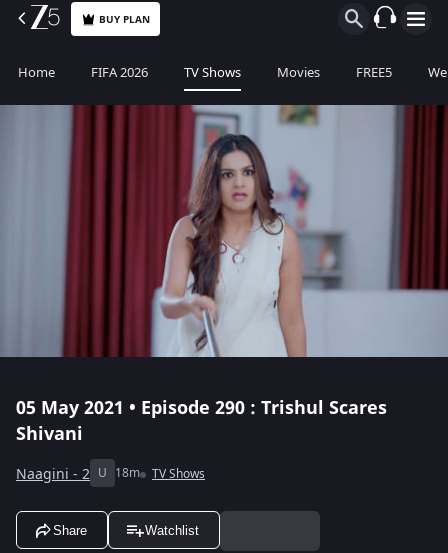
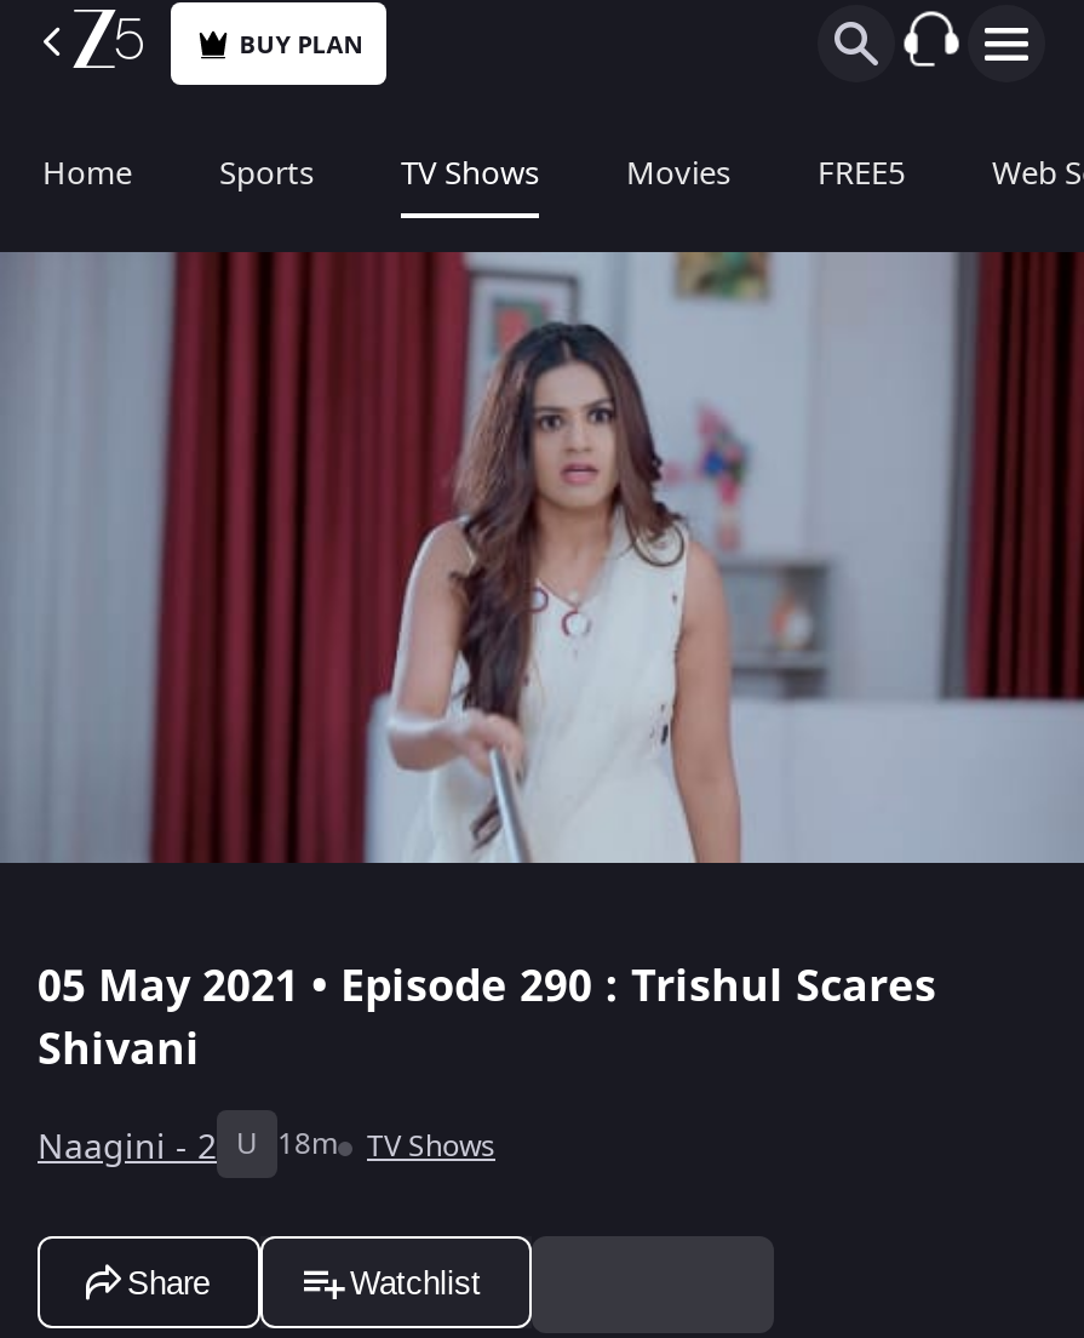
- FIFA 2026
+ Sports
